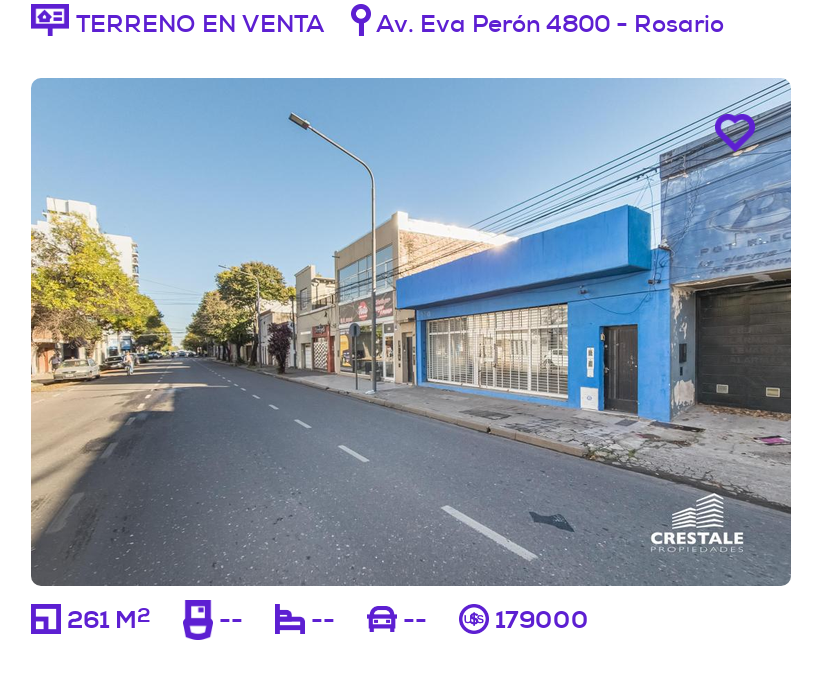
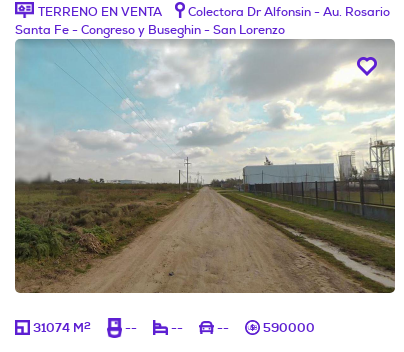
- Av. Eva Perón 4800 - Rosario
+ Colectora Dr Alfonsin - Au. Rosario
+ Santa Fe - Congreso y Buseghin - San Lorenzo

- [image]
- 261 M2
+ [image]
+ 31074 M2

- 179000
+ 590000
